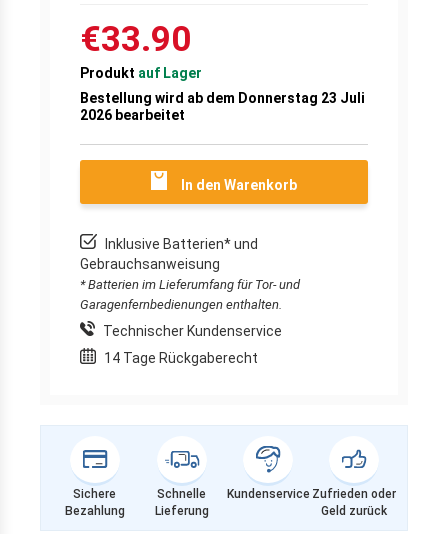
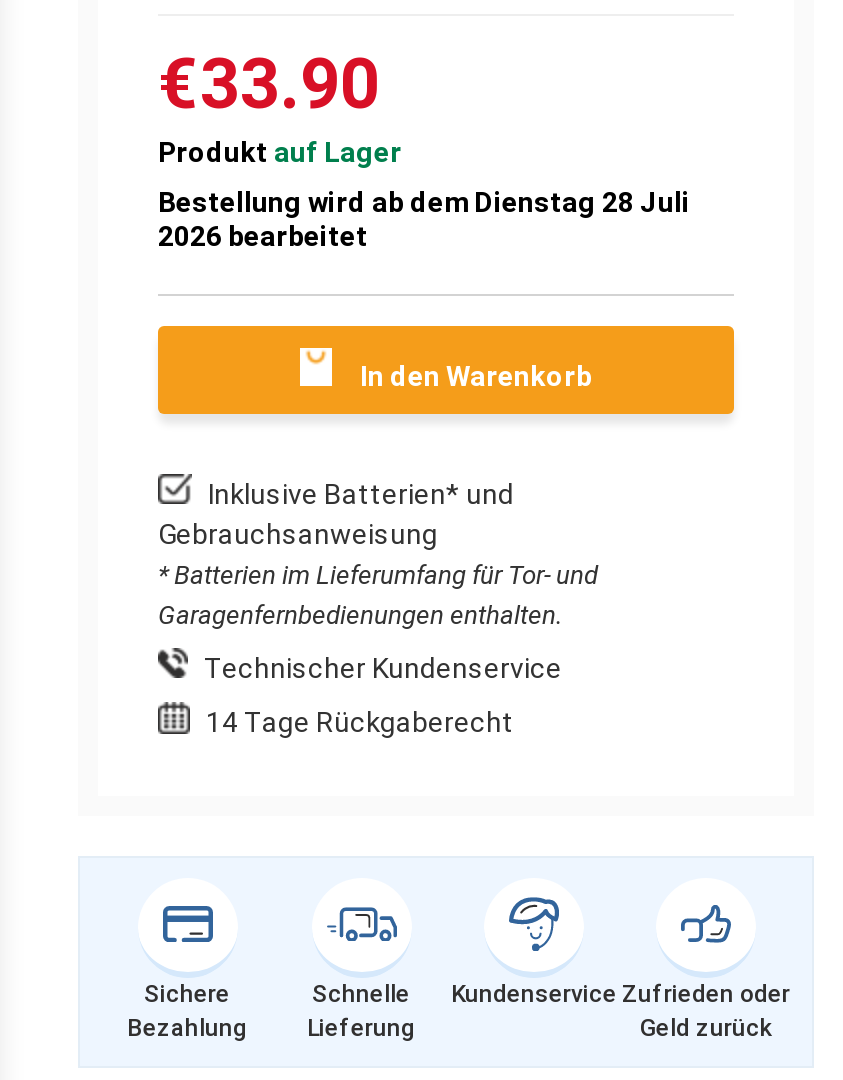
- Bestellung wird ab dem Donnerstag 23 Juli
+ Bestellung wird ab dem Dienstag 28 Juli
